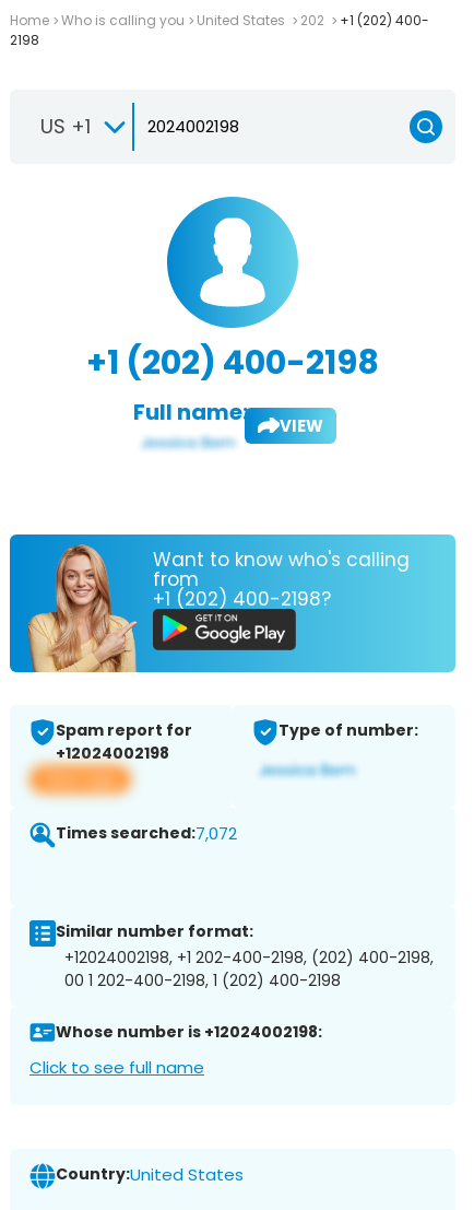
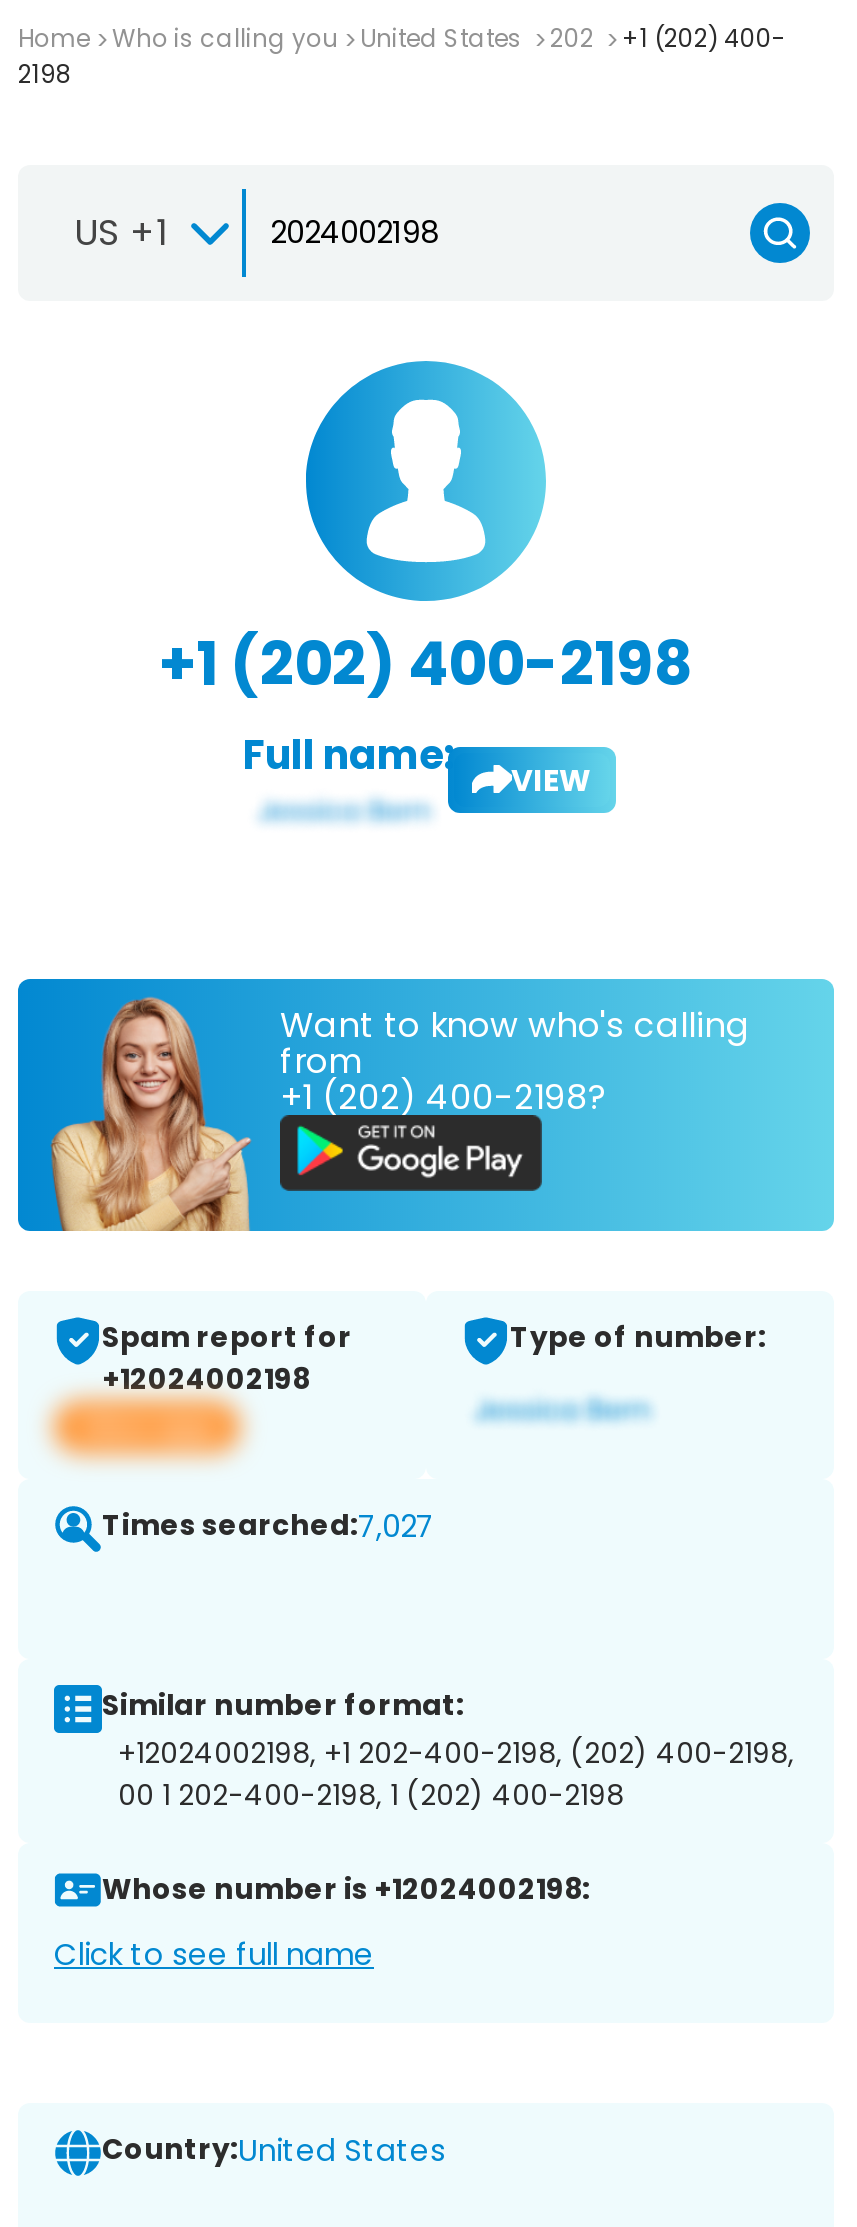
- Times searched:7,072
+ Times searched:7,027
